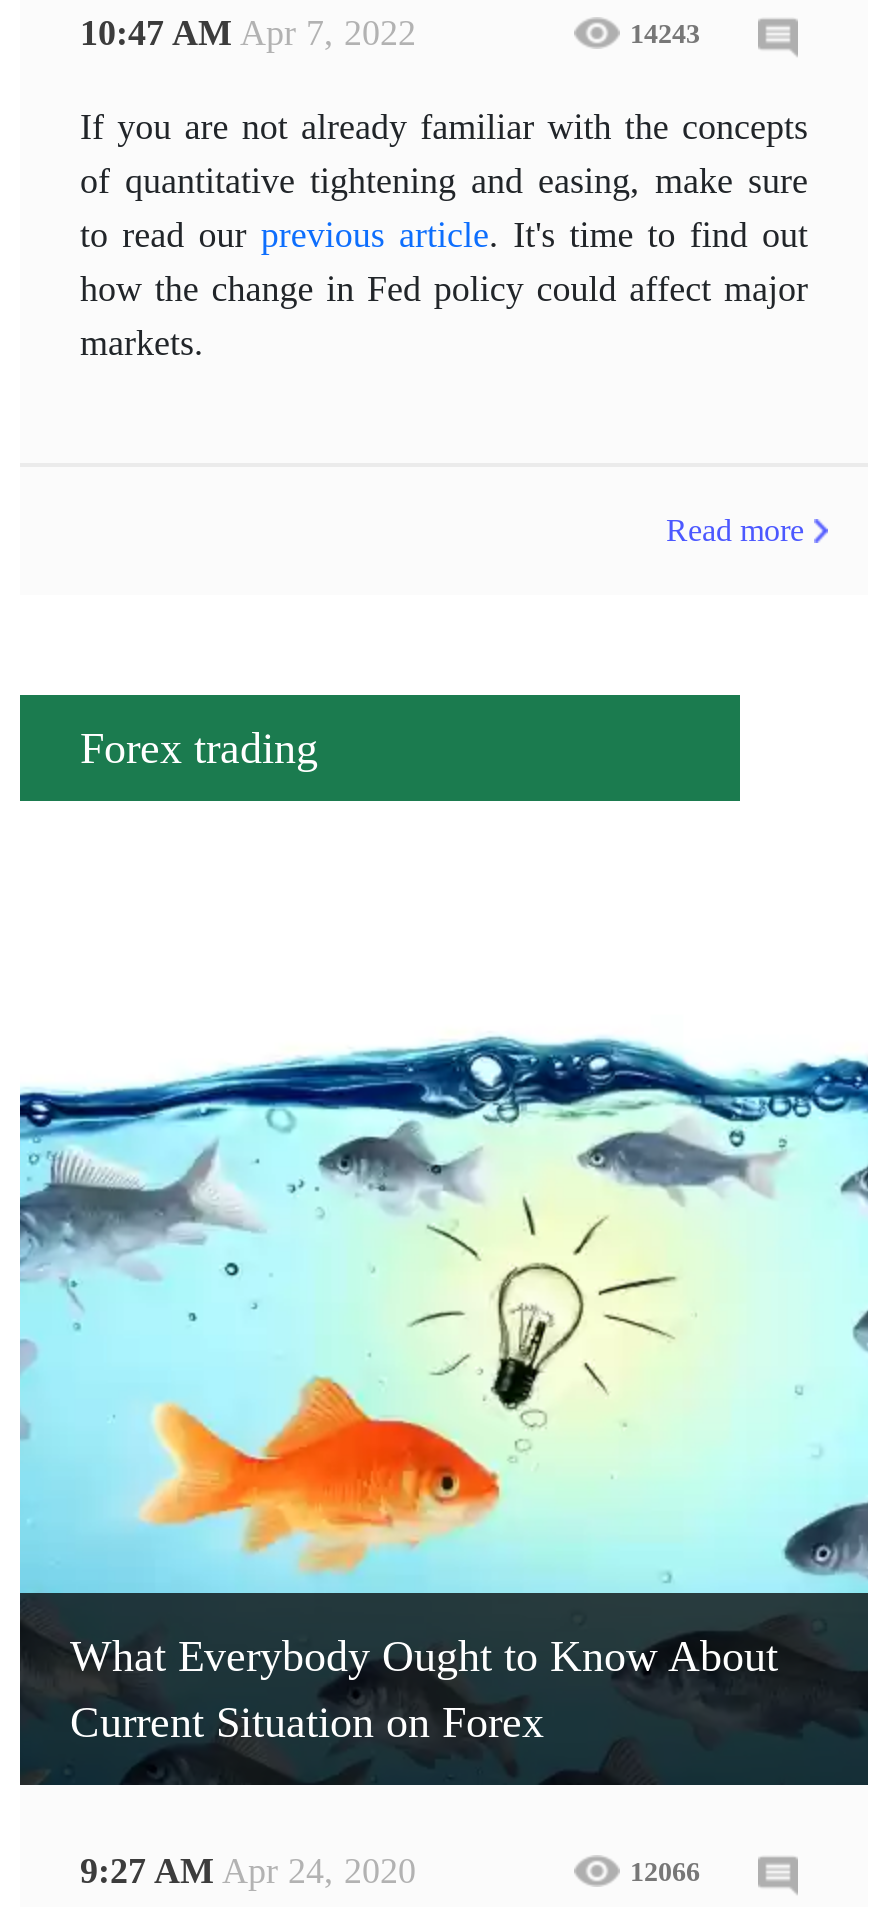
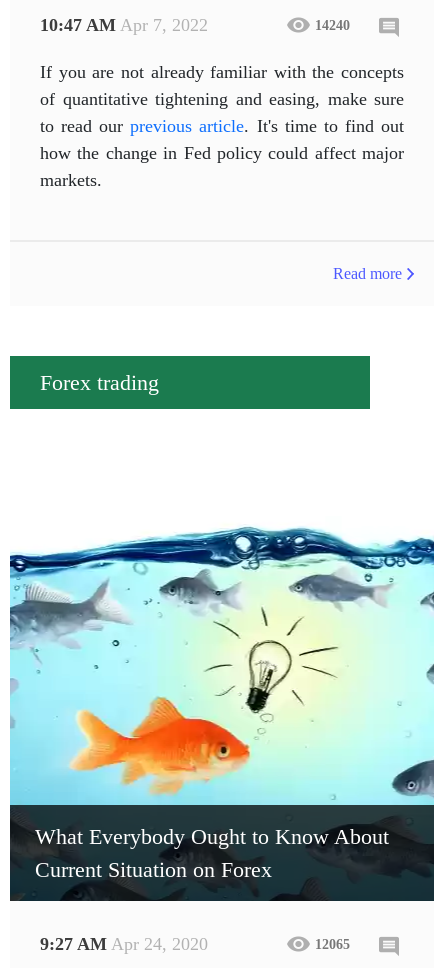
- 14243
+ 14240

- 12066
+ 12065
